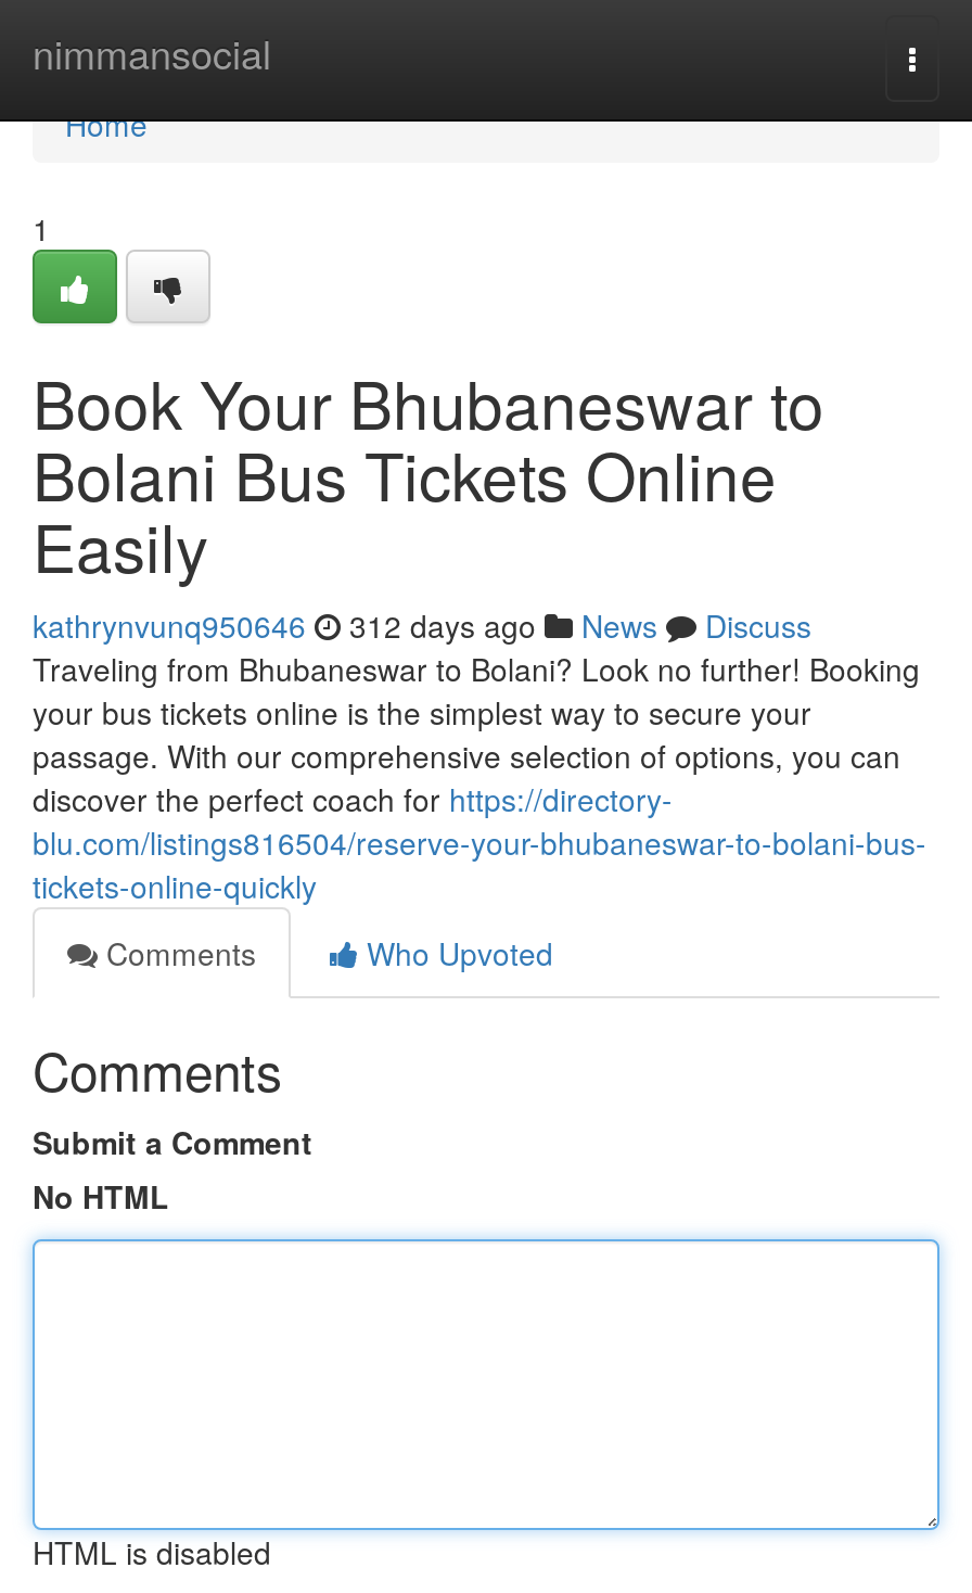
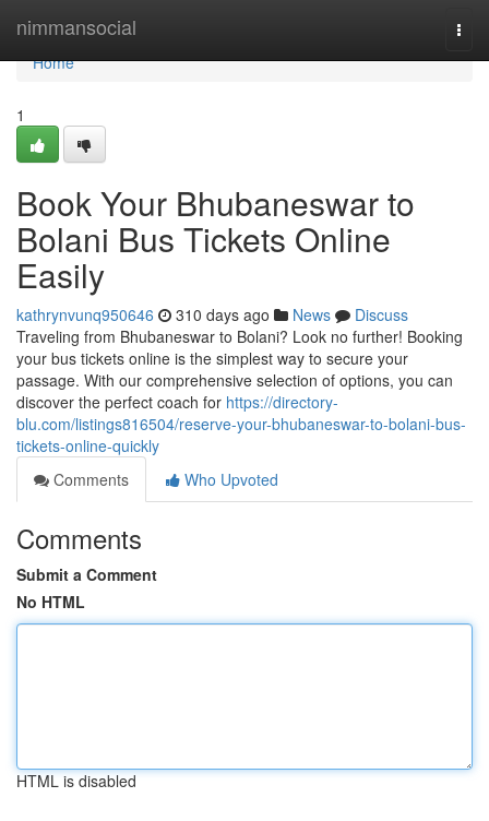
- kathrynvunq950646 312 days ago News Discuss
+ kathrynvunq950646 310 days ago News Discuss
